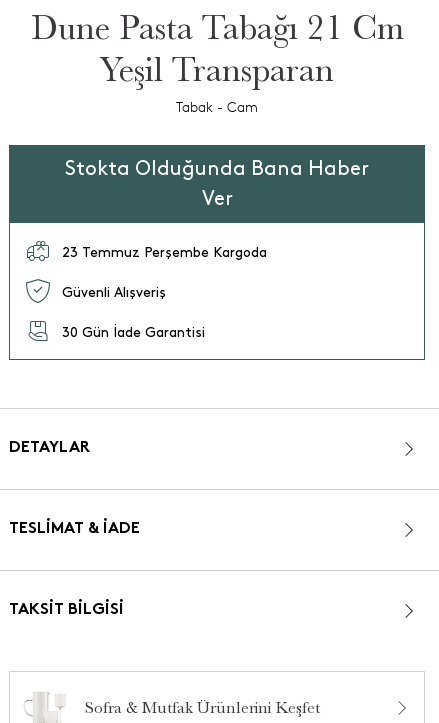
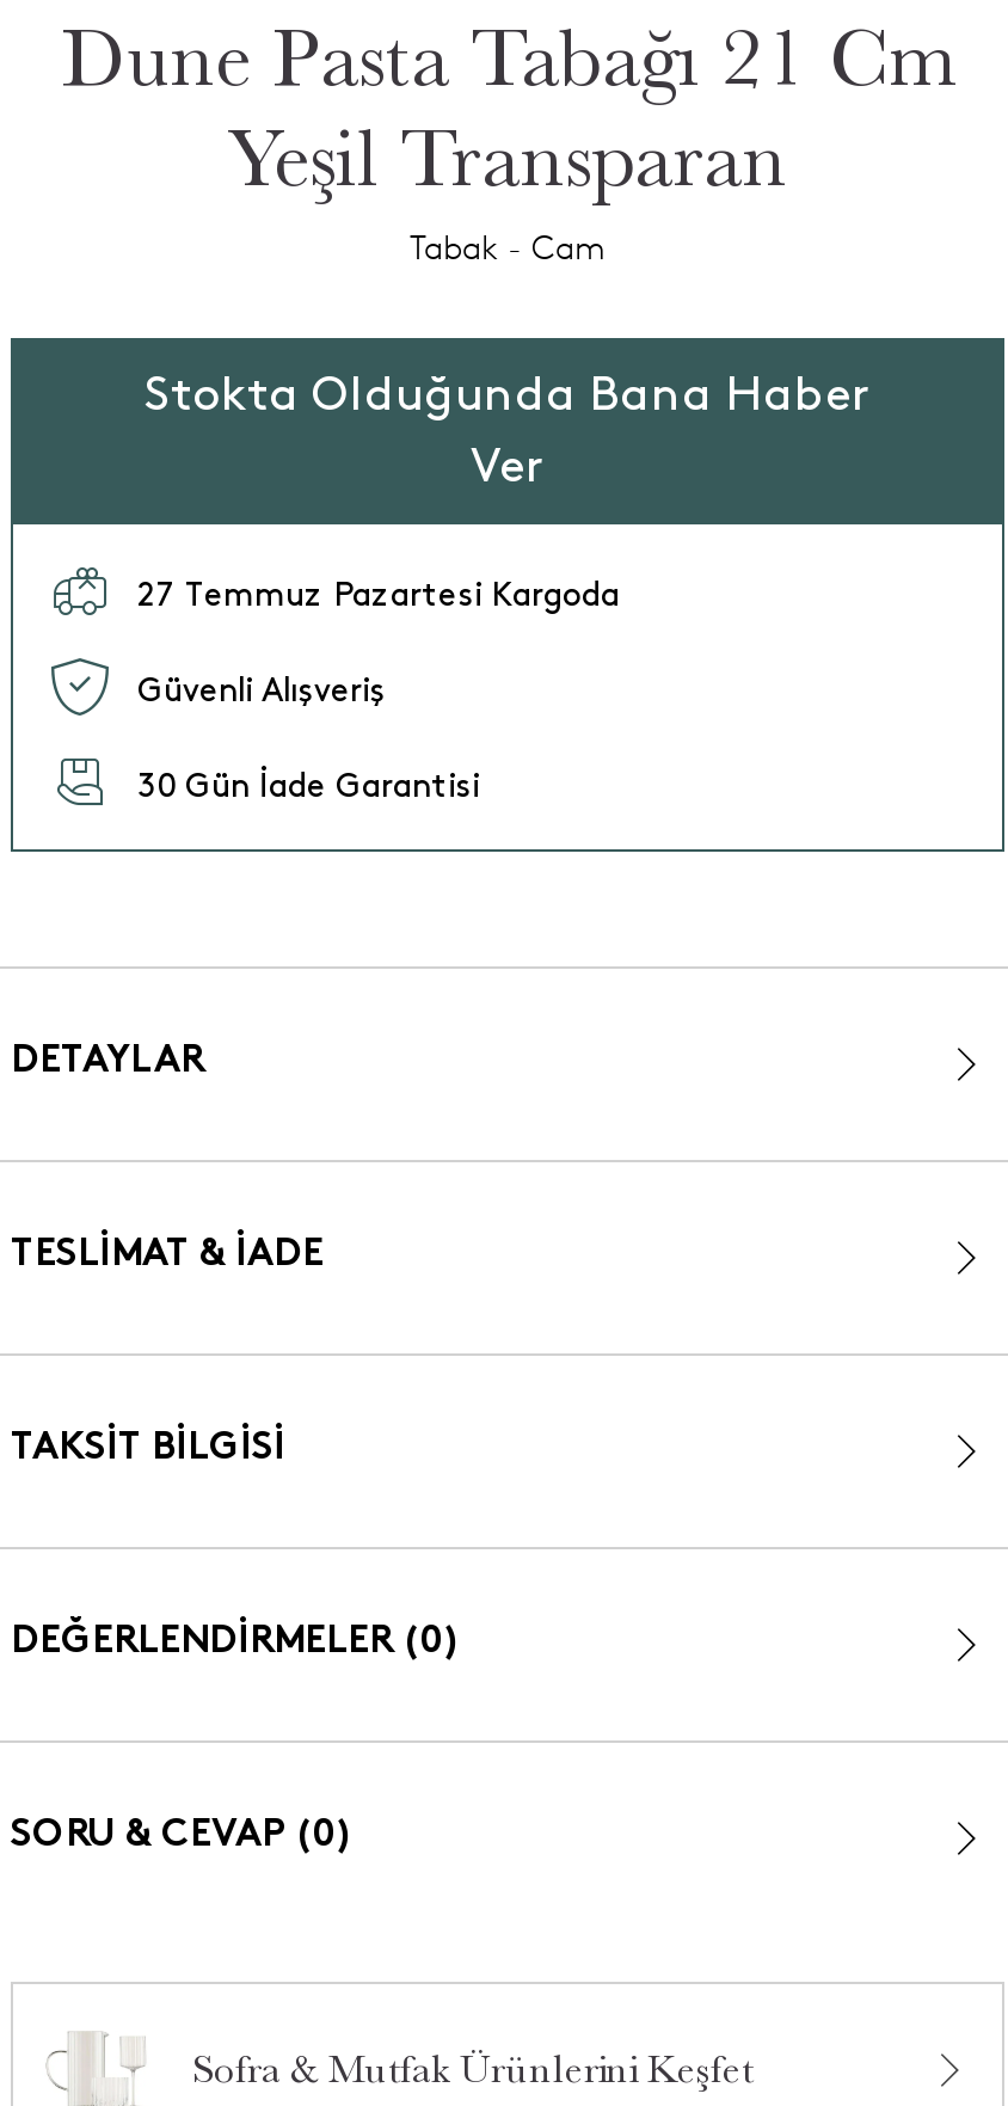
- 23 Temmuz Perşembe Kargoda
+ 27 Temmuz Pazartesi Kargoda

+ DEĞERLENDİRMELER (0)

+ SORU & CEVAP (0)
